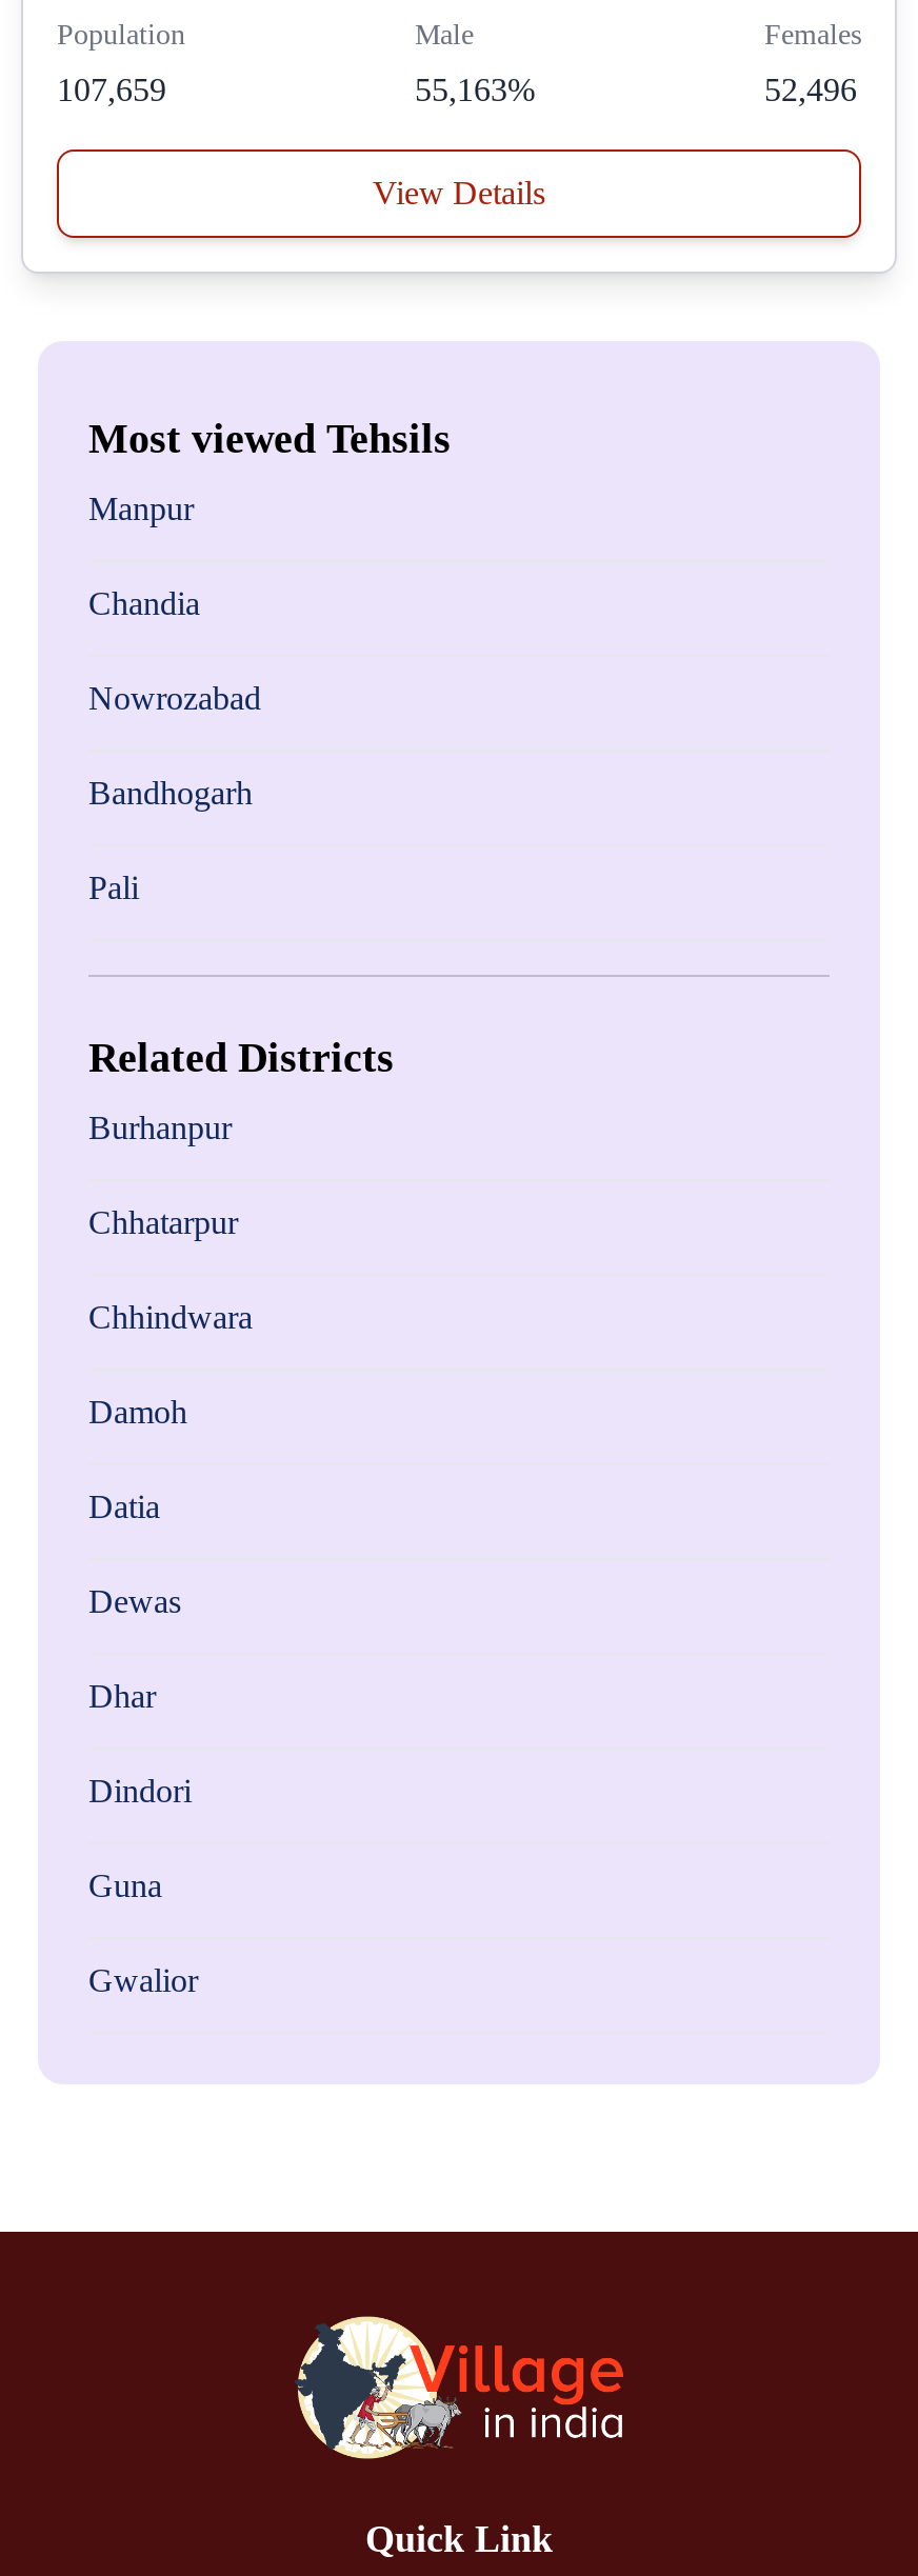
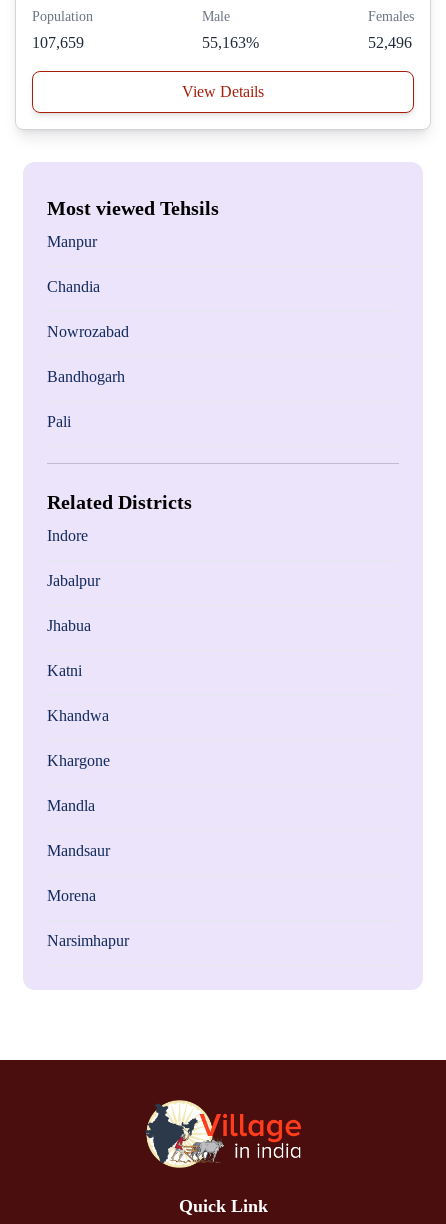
- Burhanpur
+ Indore

- Chhatarpur
+ Jabalpur

- Chhindwara
+ Jhabua

- Damoh
+ Katni

- Datia
+ Khandwa

- Dewas
+ Khargone

- Dhar
+ Mandla

- Dindori
+ Mandsaur

- Guna
+ Morena

- Gwalior
+ Narsimhapur
